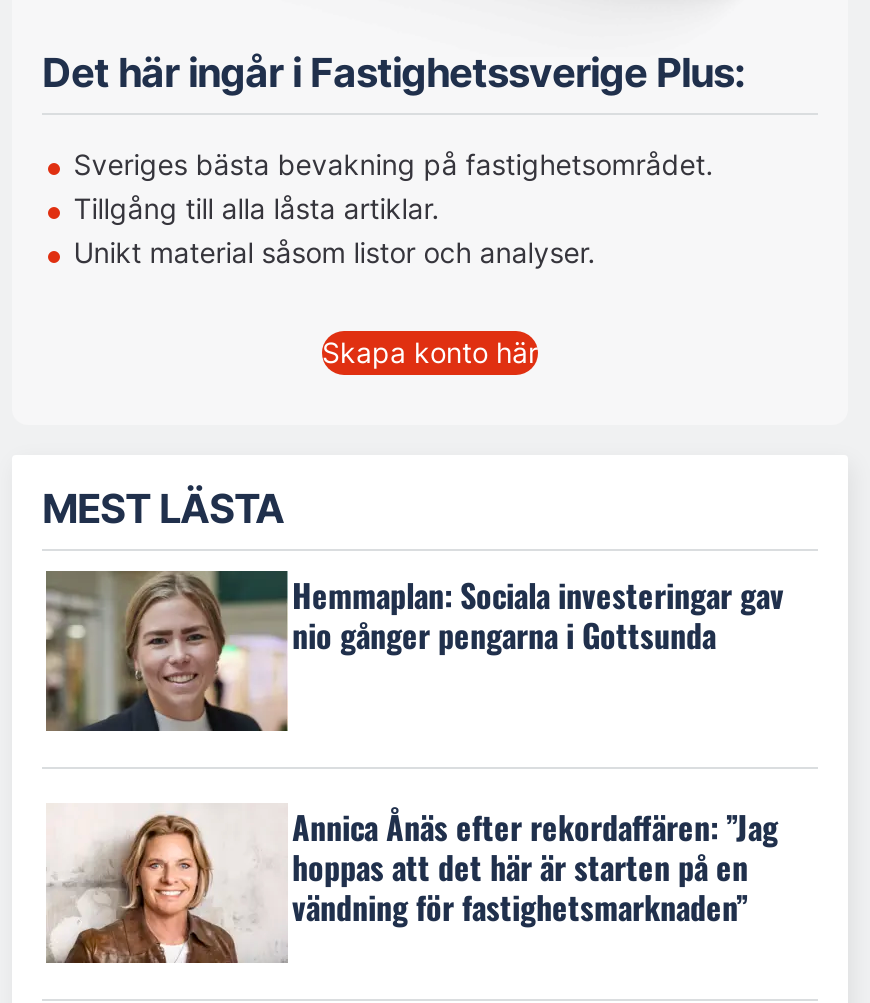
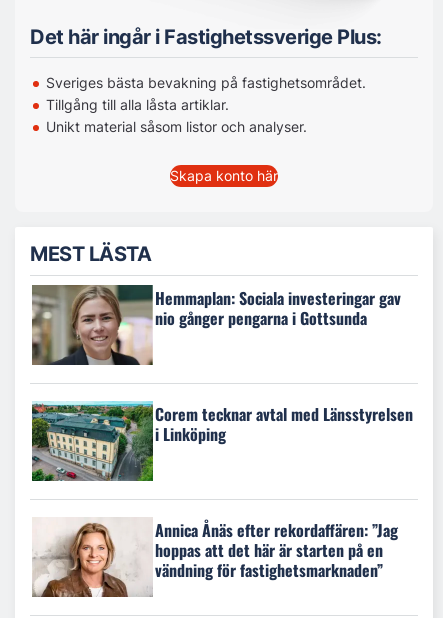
+ [image]
+ Corem tecknar avtal med Länsstyrelsen
+ i Linköping
